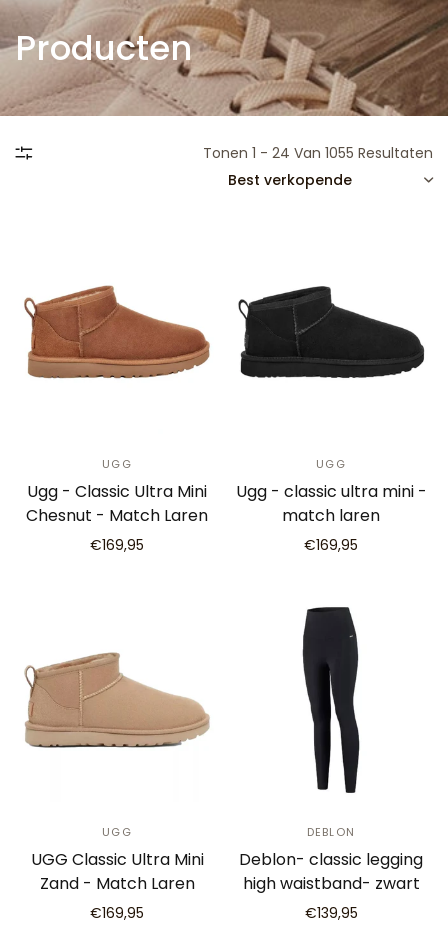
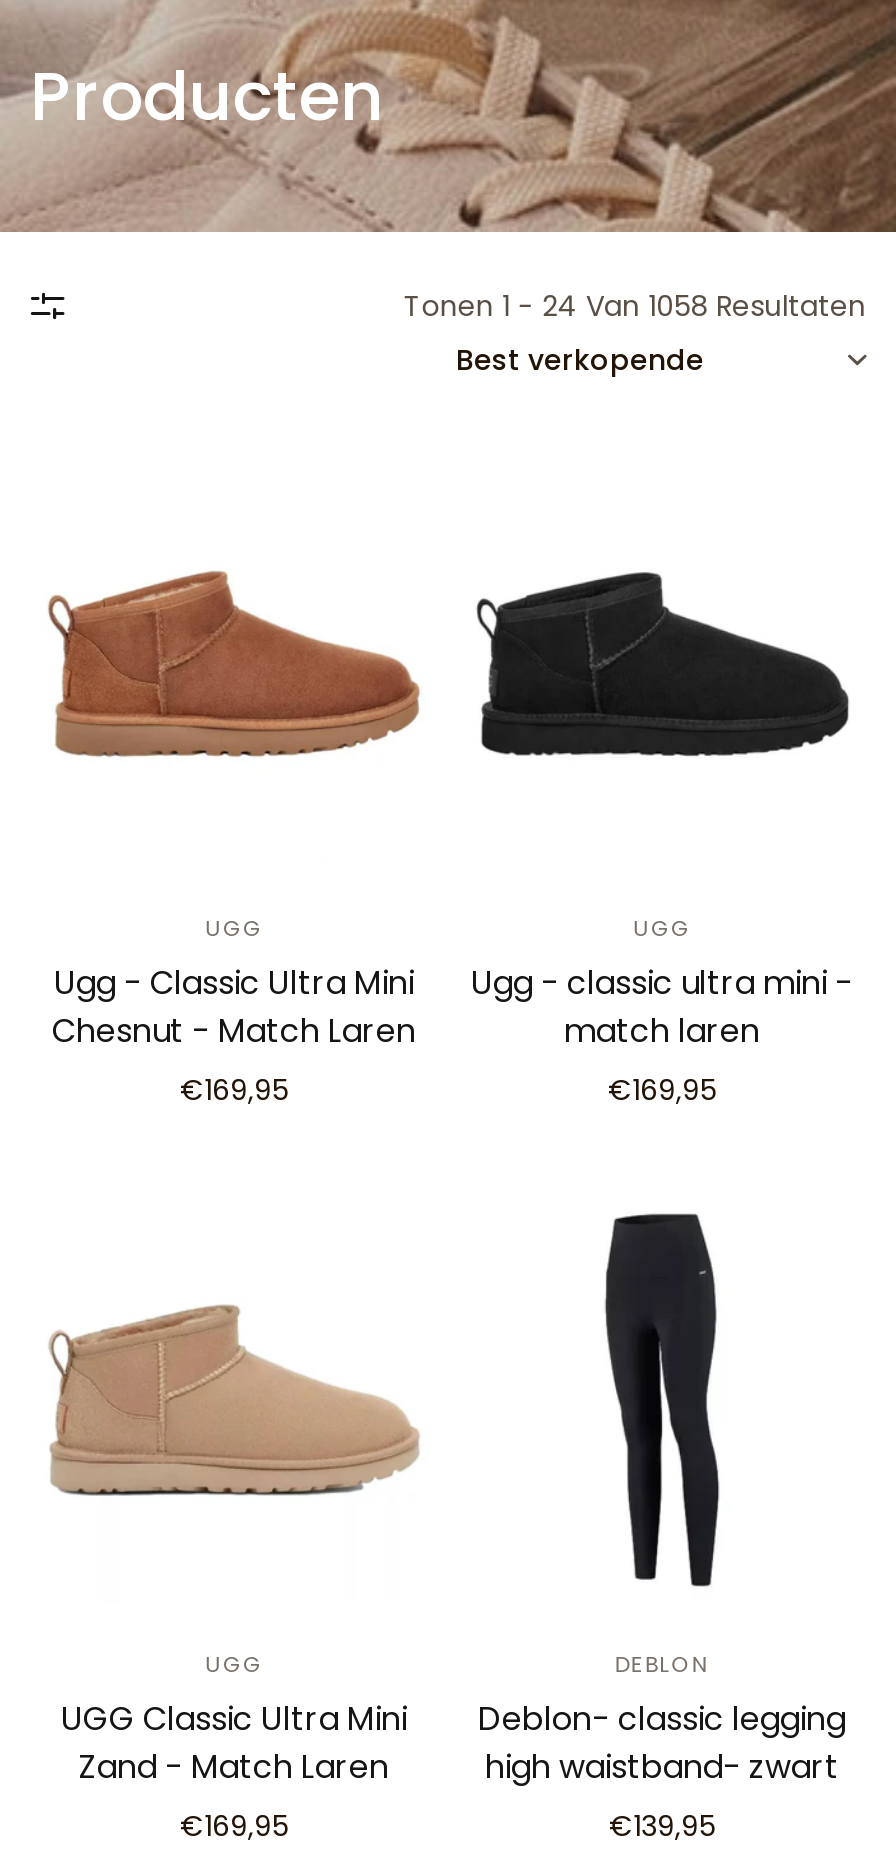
- Tonen 1 - 24 Van 1055 Resultaten
+ Tonen 1 - 24 Van 1058 Resultaten
